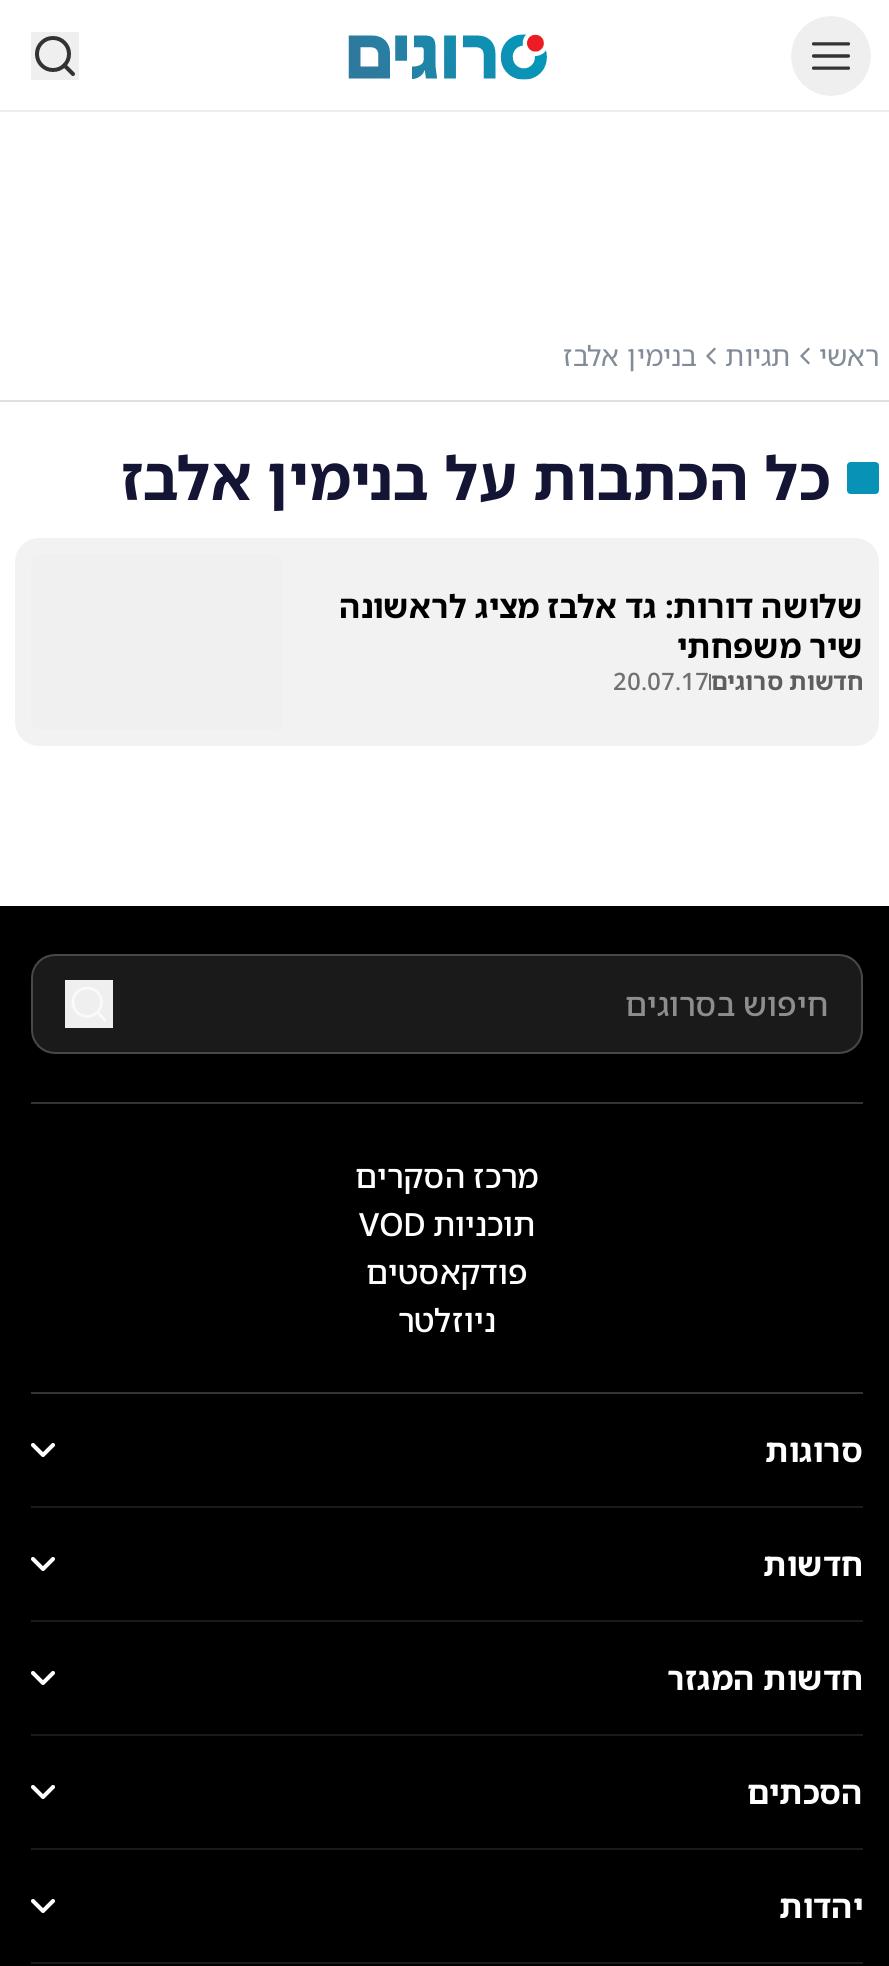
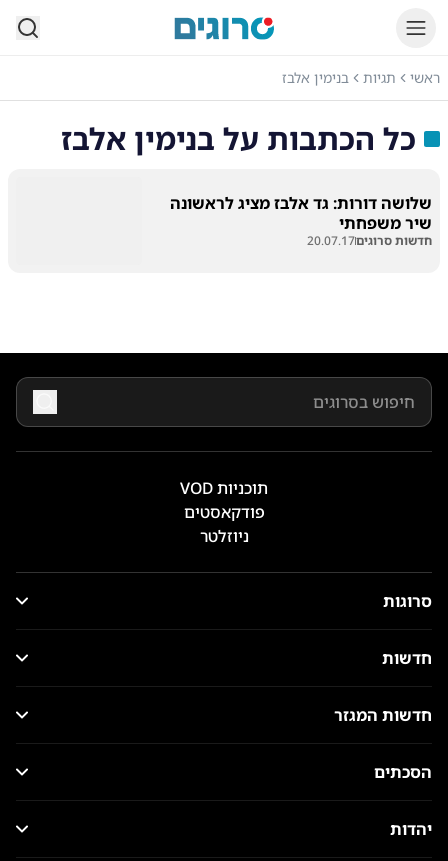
- מרכז הסקרים
